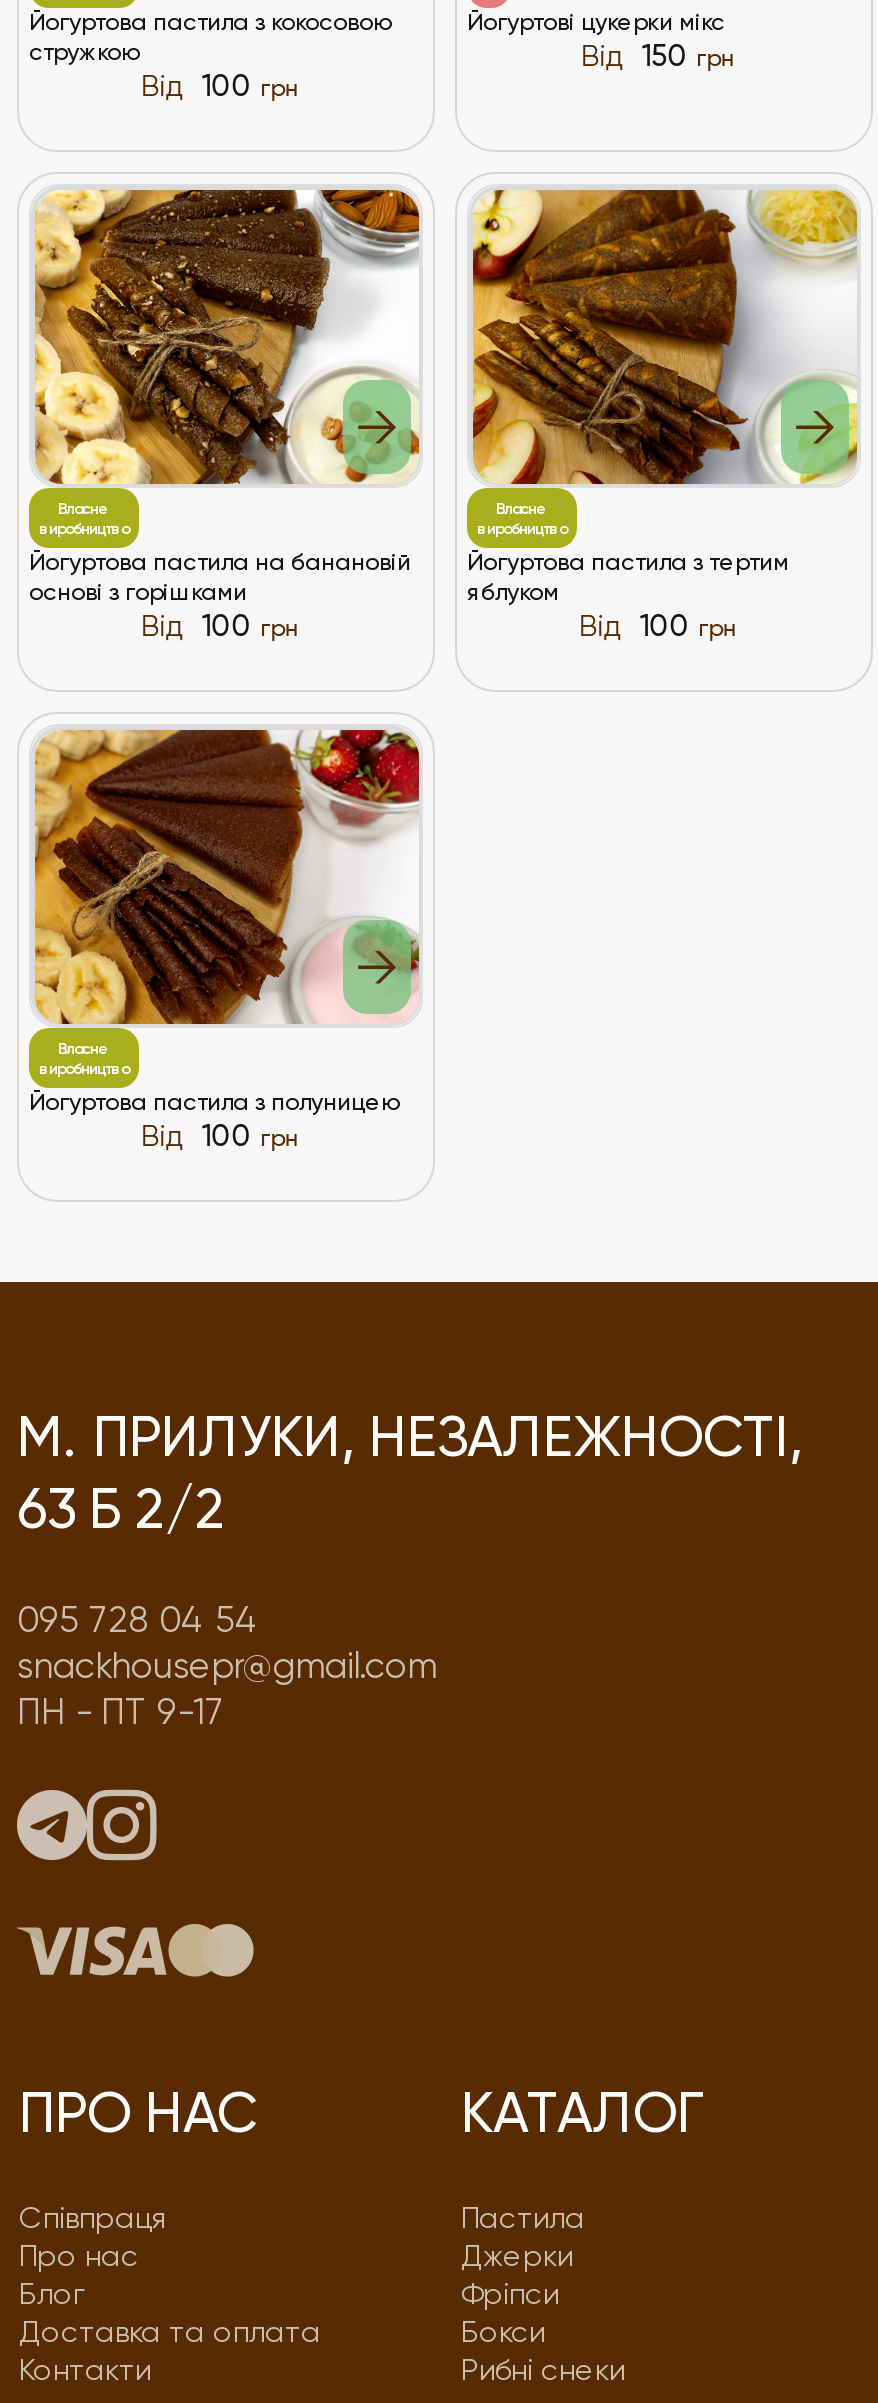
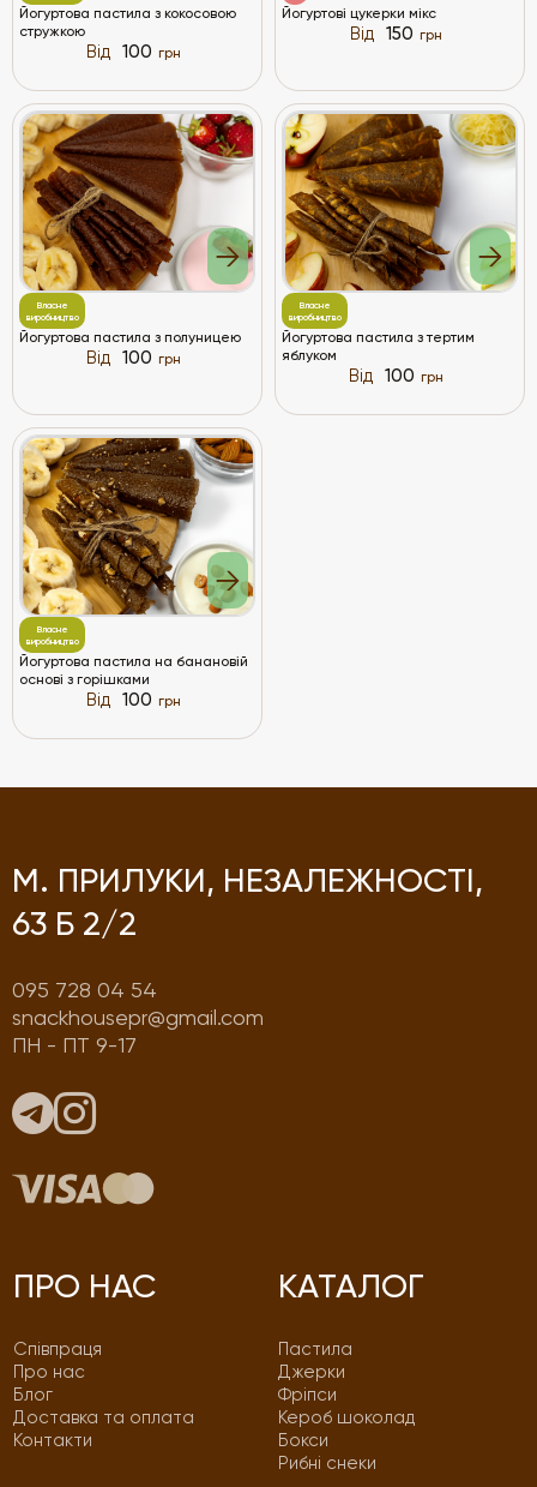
moved down: [image] | Йогуртова пастила на банановій | основі з горішками

moved up: [image] | Йогуртова пастила з полуницею

+ Кероб шоколад
